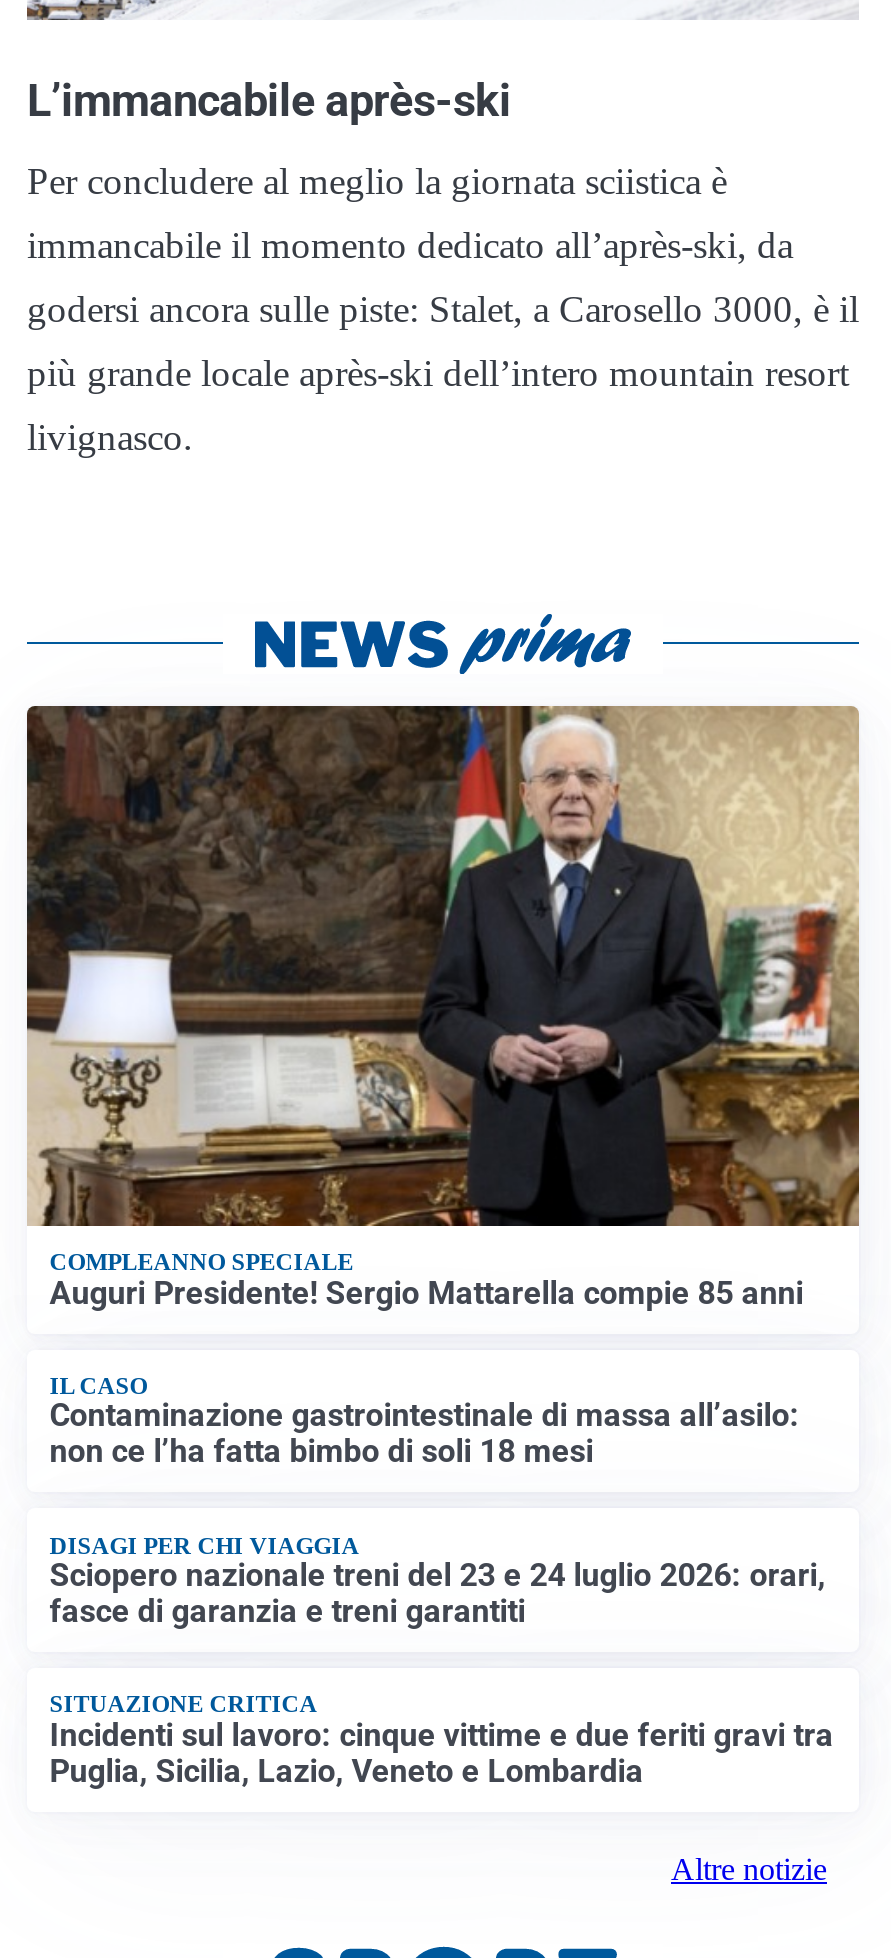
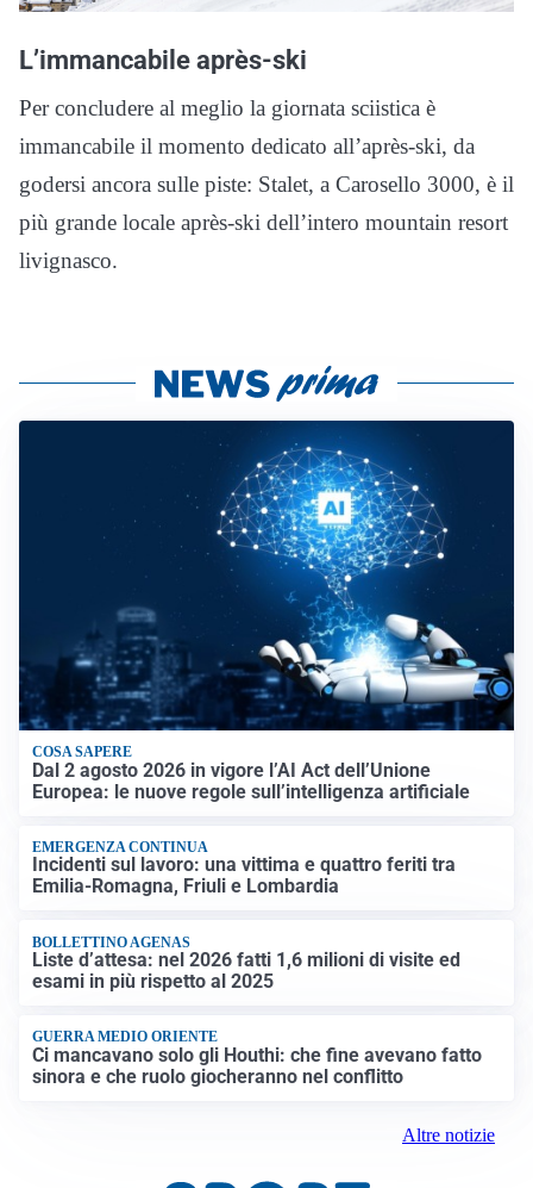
- [image]
- COMPLEANNO SPECIALE
- Auguri Presidente! Sergio Mattarella compie 85 anni
+ [image]
+ COSA SAPERE
+ Dal 2 agosto 2026 in vigore l’AI Act dell’Unione
+ Europea: le nuove regole sull’intelligenza artificiale

- IL CASO
- Contaminazione gastrointestinale di massa all’asilo:
- non ce l’ha fatta bimbo di soli 18 mesi
+ EMERGENZA CONTINUA
+ Incidenti sul lavoro: una vittima e quattro feriti tra
+ Emilia-Romagna, Friuli e Lombardia

- DISAGI PER CHI VIAGGIA
- Sciopero nazionale treni del 23 e 24 luglio 2026: orari,
- fasce di garanzia e treni garantiti
+ BOLLETTINO AGENAS
+ Liste d’attesa: nel 2026 fatti 1,6 milioni di visite ed
+ esami in più rispetto al 2025

- SITUAZIONE CRITICA
- Incidenti sul lavoro: cinque vittime e due feriti gravi tra
- Puglia, Sicilia, Lazio, Veneto e Lombardia
+ GUERRA MEDIO ORIENTE
+ Ci mancavano solo gli Houthi: che fine avevano fatto
+ sinora e che ruolo giocheranno nel conflitto
